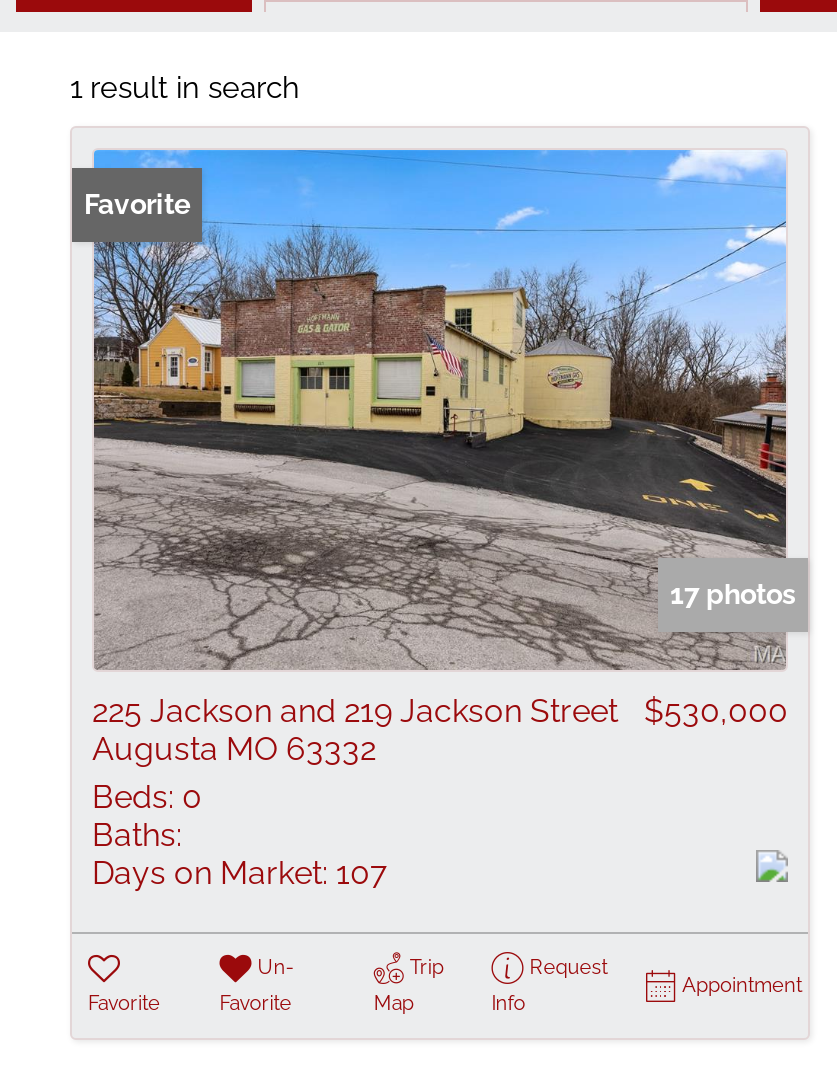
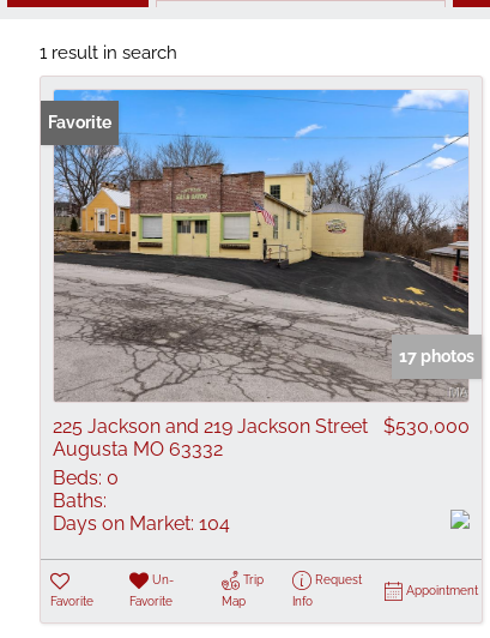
- Days on Market: 107
+ Days on Market: 104
